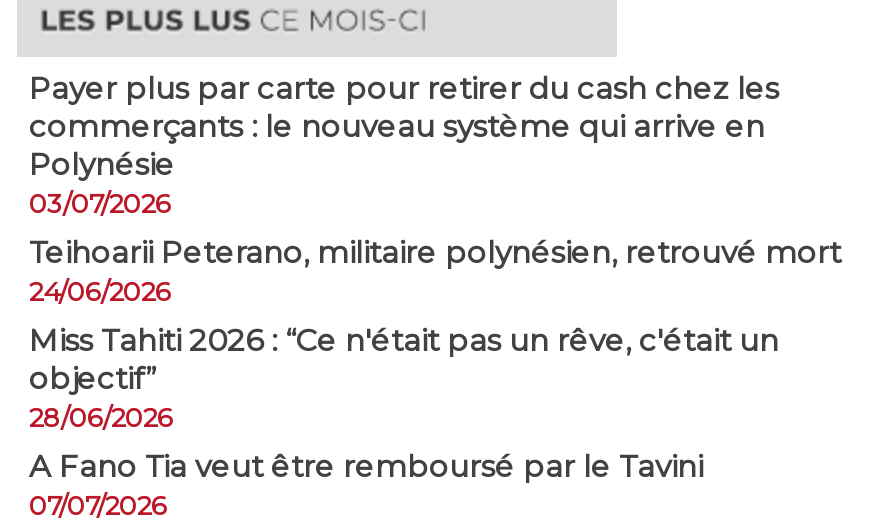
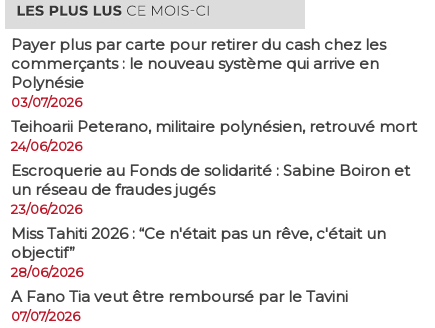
+ Escroquerie au Fonds de solidarité : Sabine Boiron et
+ un réseau de fraudes jugés
+ 23/06/2026
